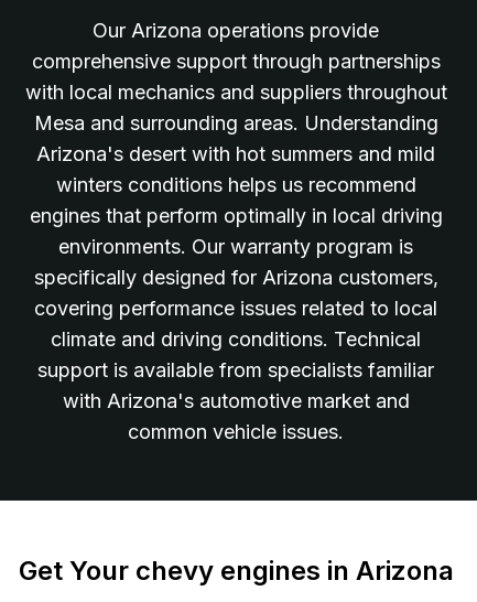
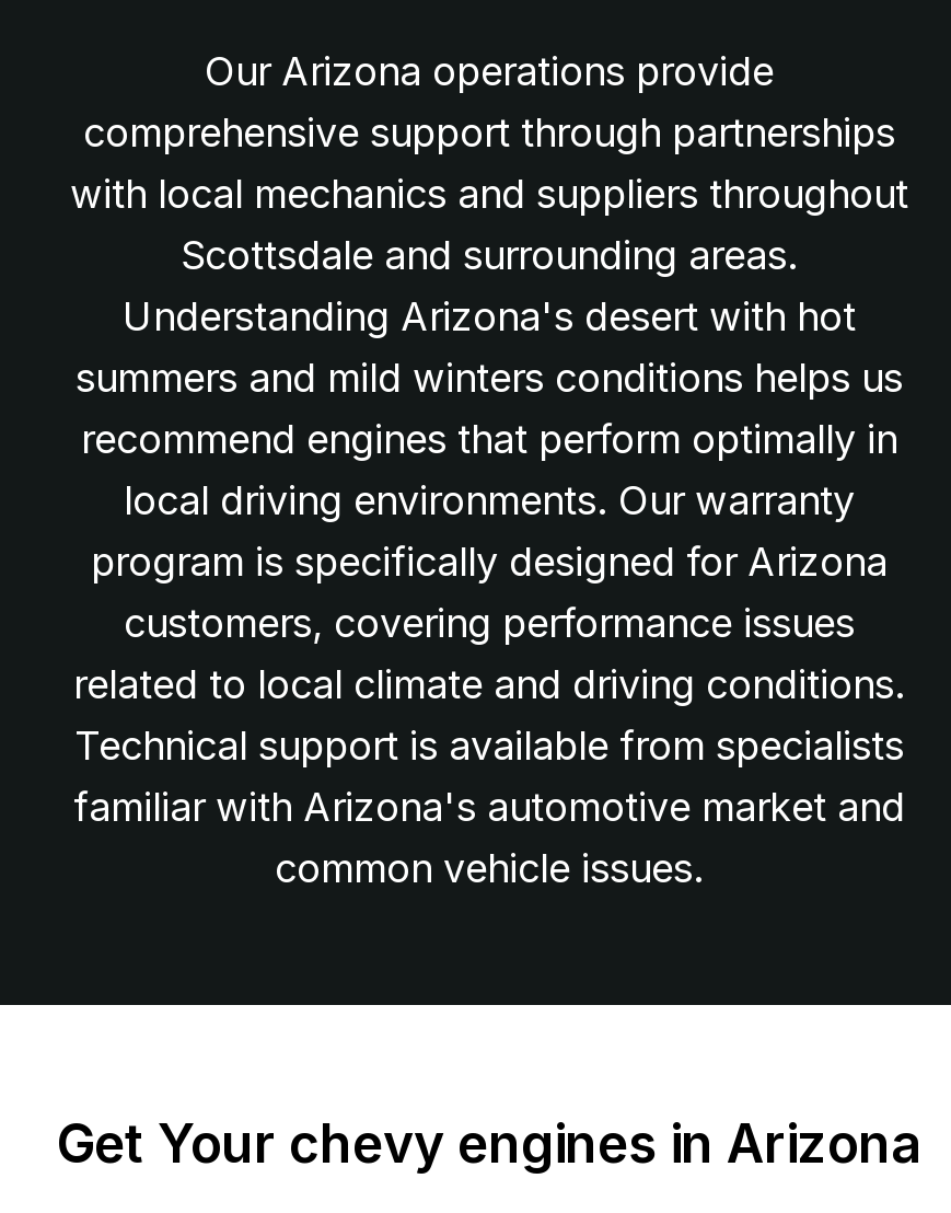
- Mesa and surrounding areas. Understanding
- Arizona's desert with hot summers and mild
- winters conditions helps us recommend
- engines that perform optimally in local driving
- environments. Our warranty program is
- specifically designed for Arizona customers,
- covering performance issues related to local
- climate and driving conditions. Technical
- support is available from specialists familiar
- with Arizona's automotive market and
+ Scottsdale and surrounding areas.
+ Understanding Arizona's desert with hot
+ summers and mild winters conditions helps us
+ recommend engines that perform optimally in
+ local driving environments. Our warranty
+ program is specifically designed for Arizona
+ customers, covering performance issues
+ related to local climate and driving conditions.
+ Technical support is available from specialists
+ familiar with Arizona's automotive market and
